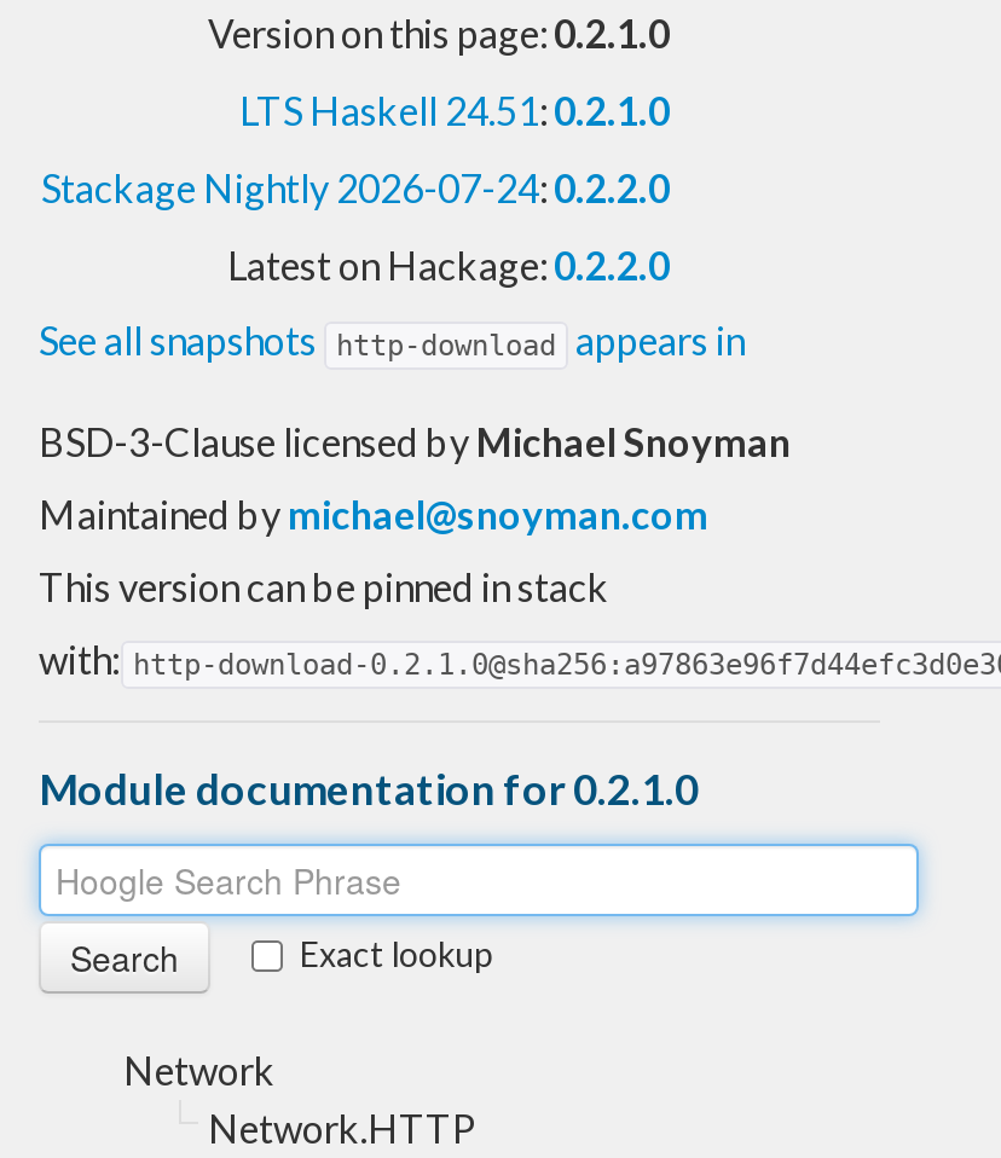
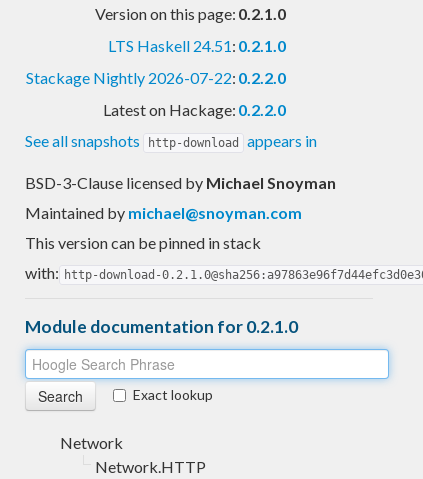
- Stackage Nightly 2026-07-24: 0.2.2.0
+ Stackage Nightly 2026-07-22: 0.2.2.0
